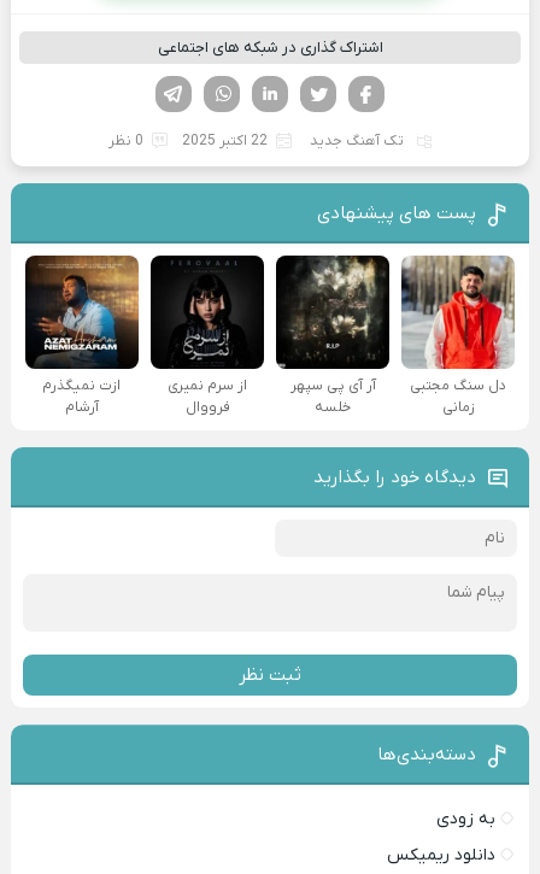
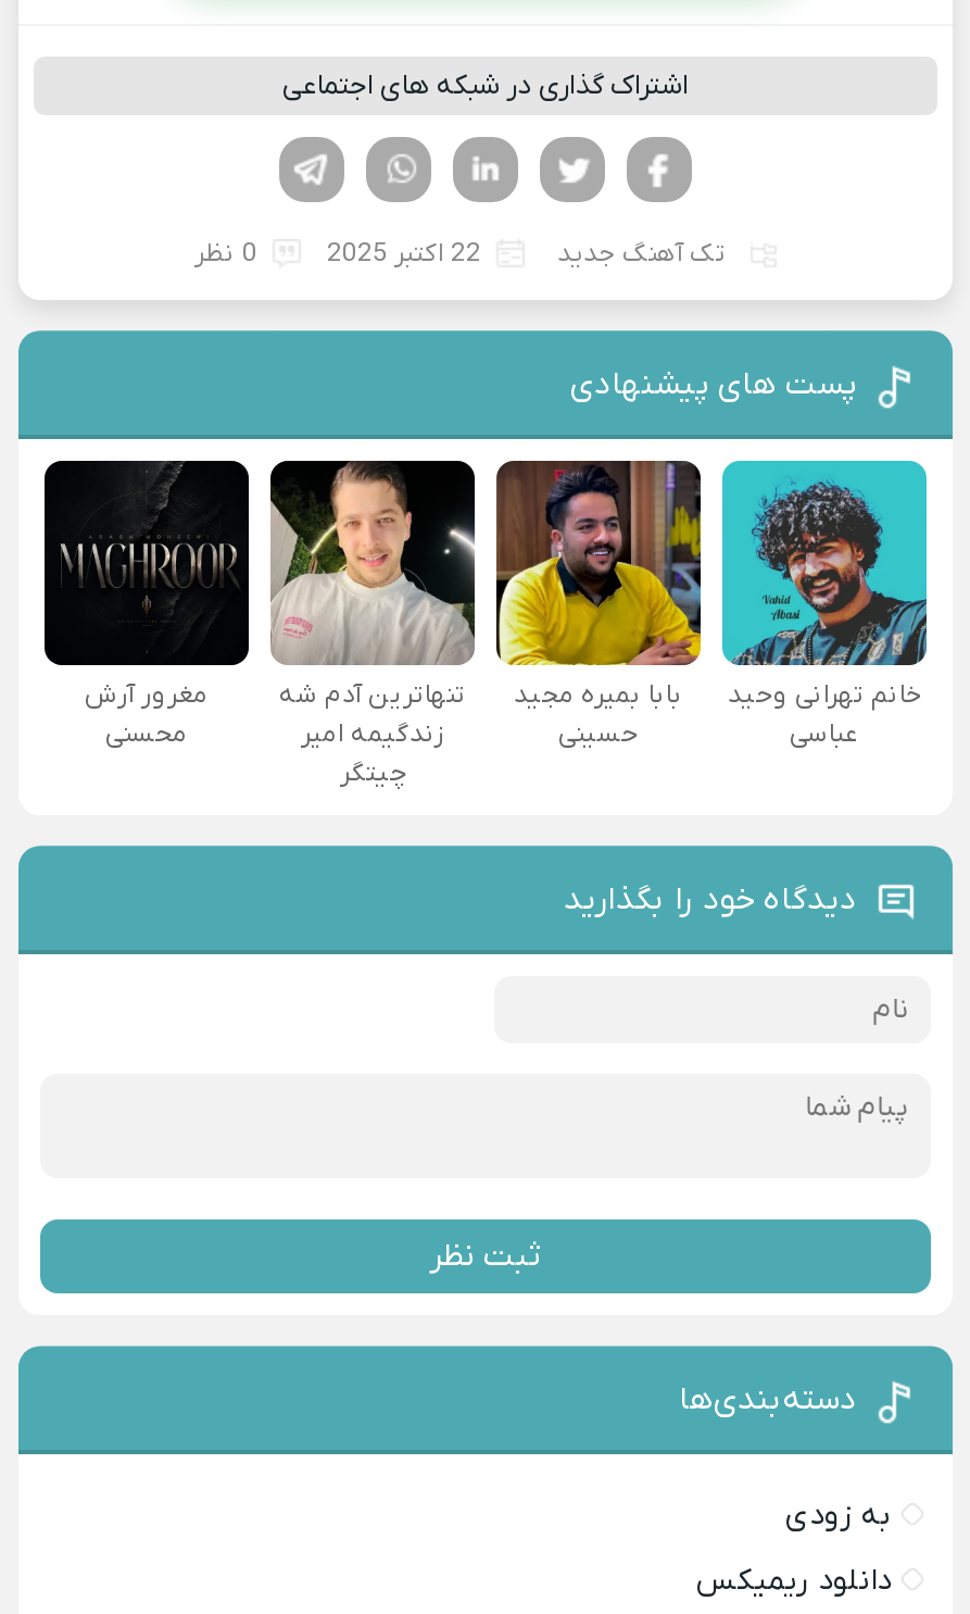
- [image]
- ازت نمیگذرم
- آرشام
+ [image]
+ مغرور آرش
+ محسنی

- [image]
- از سرم نمیری
- فرووال
+ [image]
+ تنهاترین آدم شه
+ زندگیمه امیر
+ چیتگر

- [image]
- آر آی پی سپهر
- خلسه
+ [image]
+ بابا بمیره مجید
+ حسینی

- [image]
- دل سنگ مجتبی
- زمانی
+ [image]
+ خانم تهرانی وحید
+ عباسی
